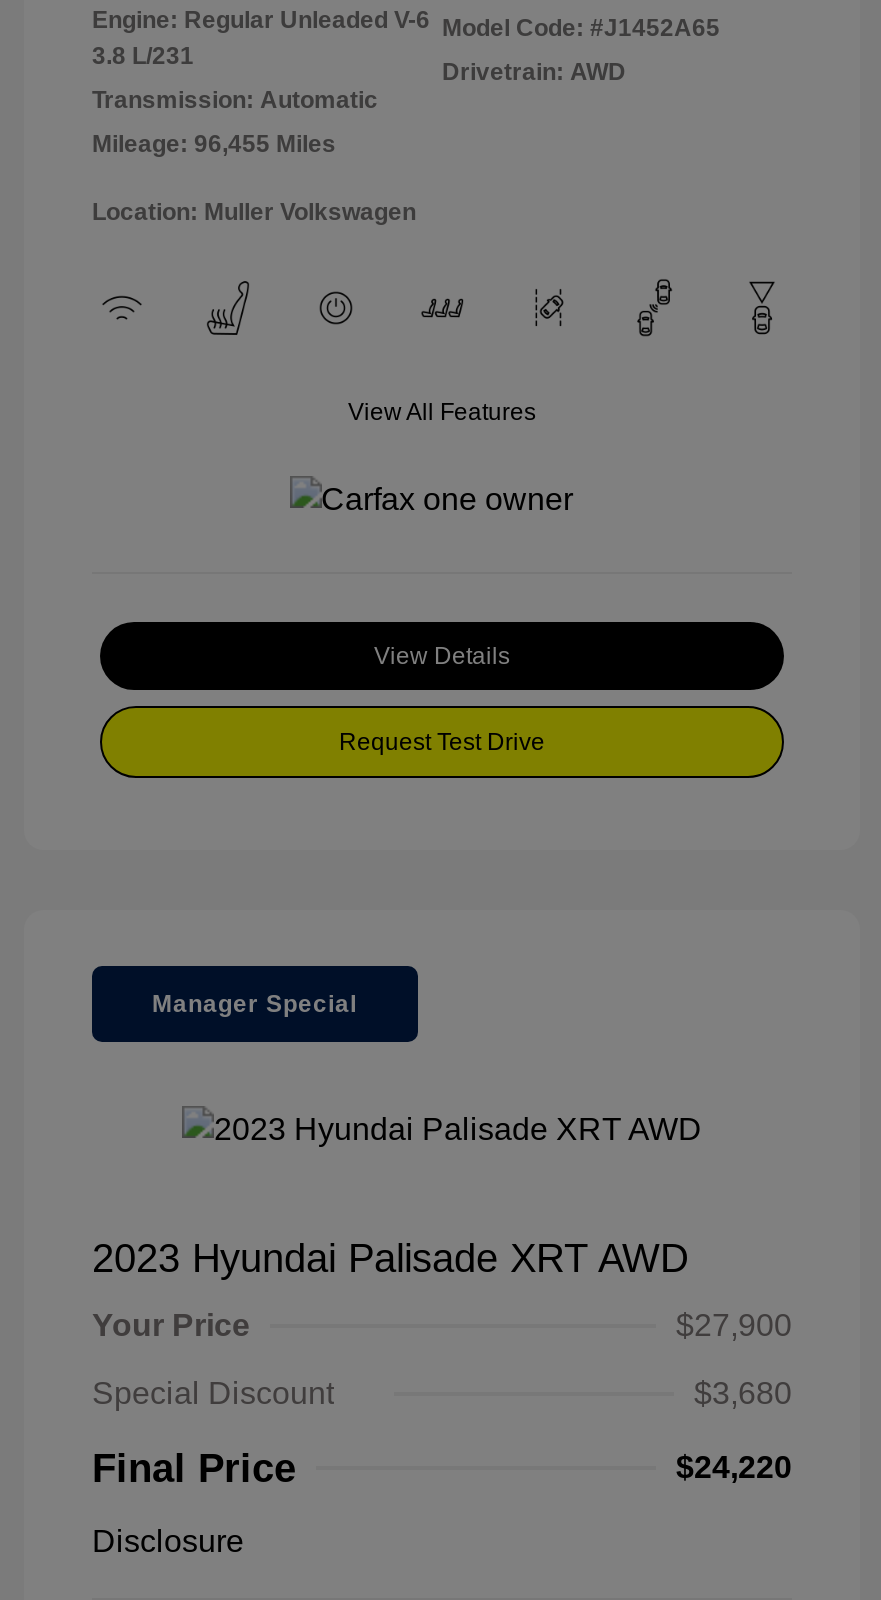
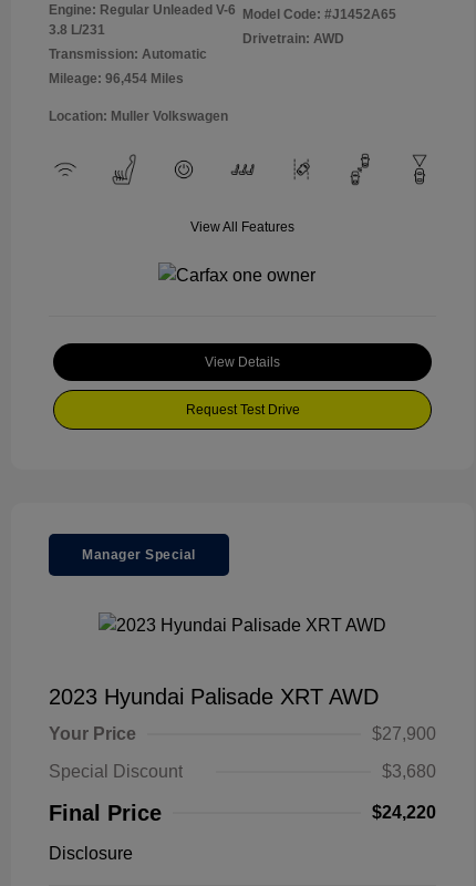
- Mileage: 96,455 Miles
+ Mileage: 96,454 Miles
